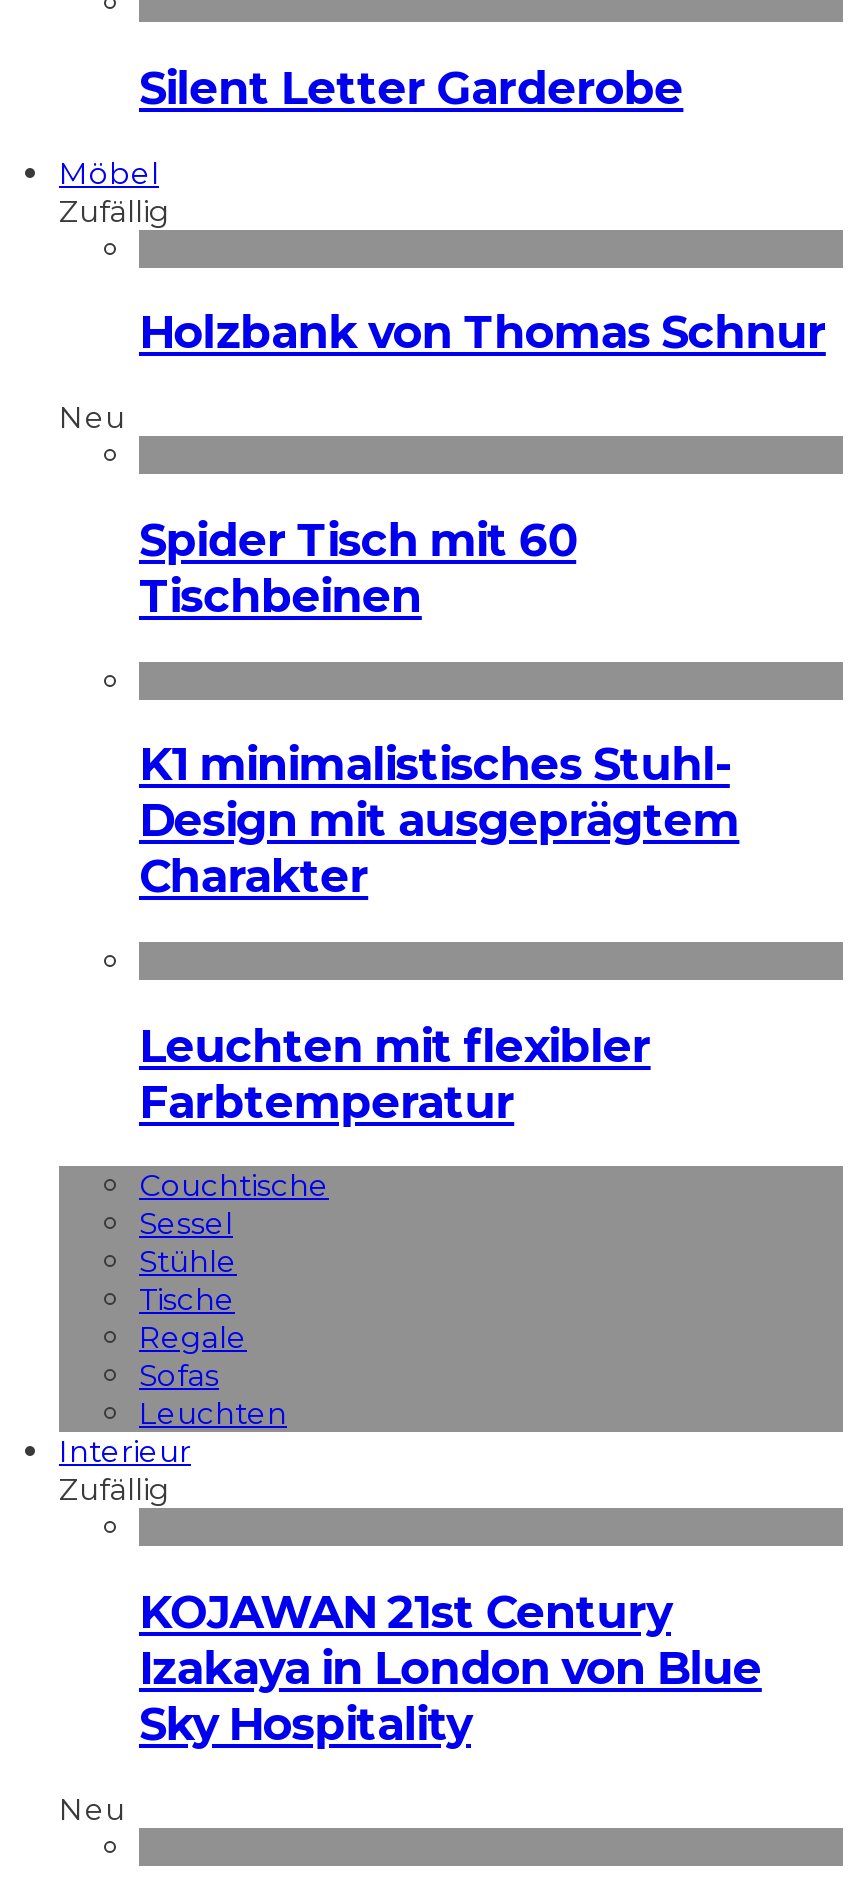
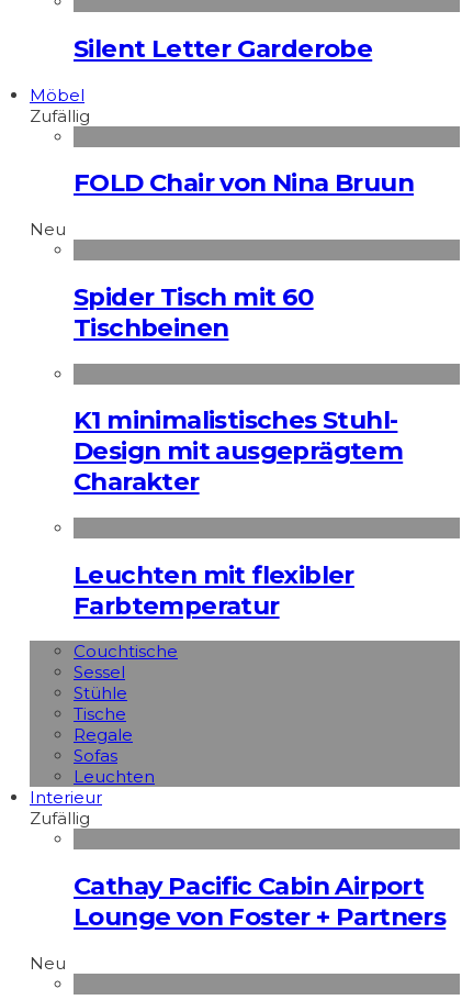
- Holzbank von Thomas Schnur
+ FOLD Chair von Nina Bruun

- KOJAWAN 21st Century
- Izakaya in London von Blue
- Sky Hospitality
+ Cathay Pacific Cabin Airport
+ Lounge von Foster + Partners
